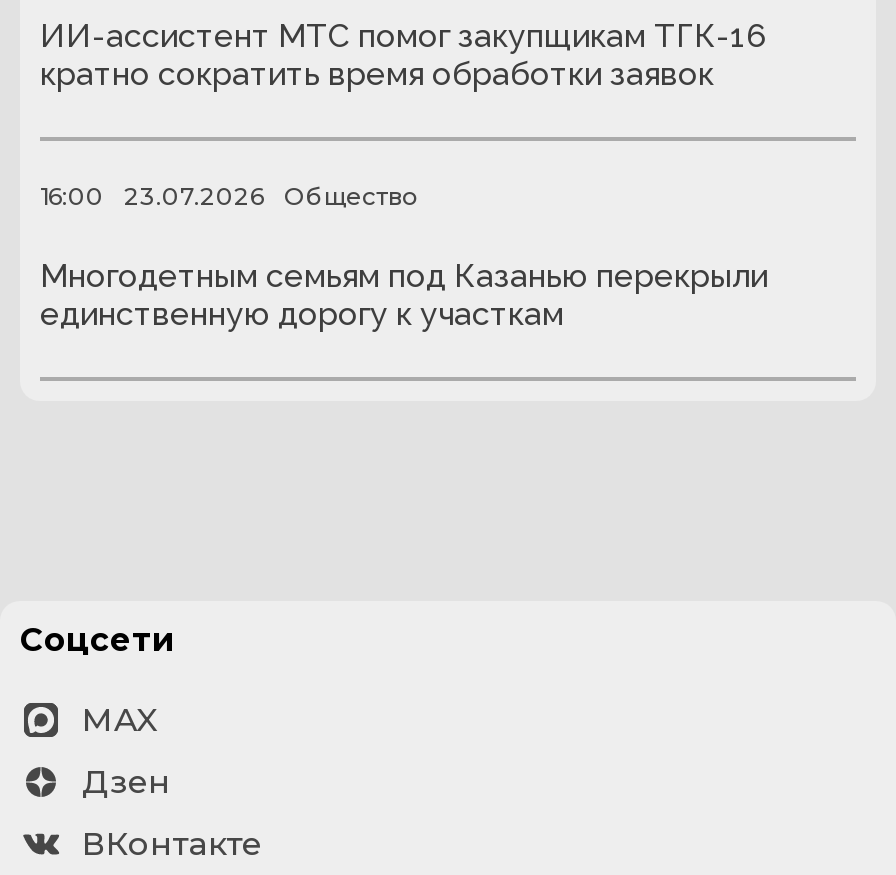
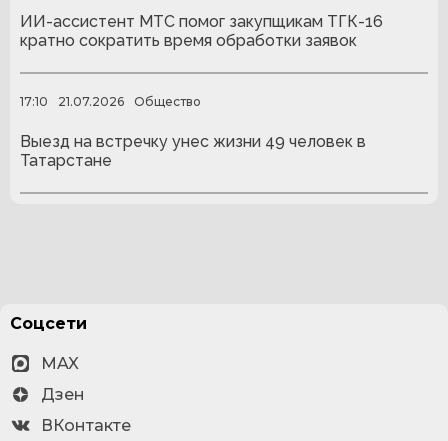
- 16:00
+ 17:10

- 23.07.2026
+ 21.07.2026

- Многодетным семьям под Казанью перекрыли
- единственную дорогу к участкам
+ Выезд на встречку унес жизни 49 человек в
+ Татарстане
